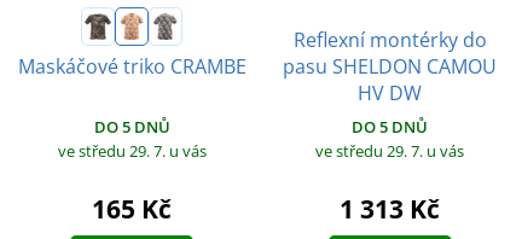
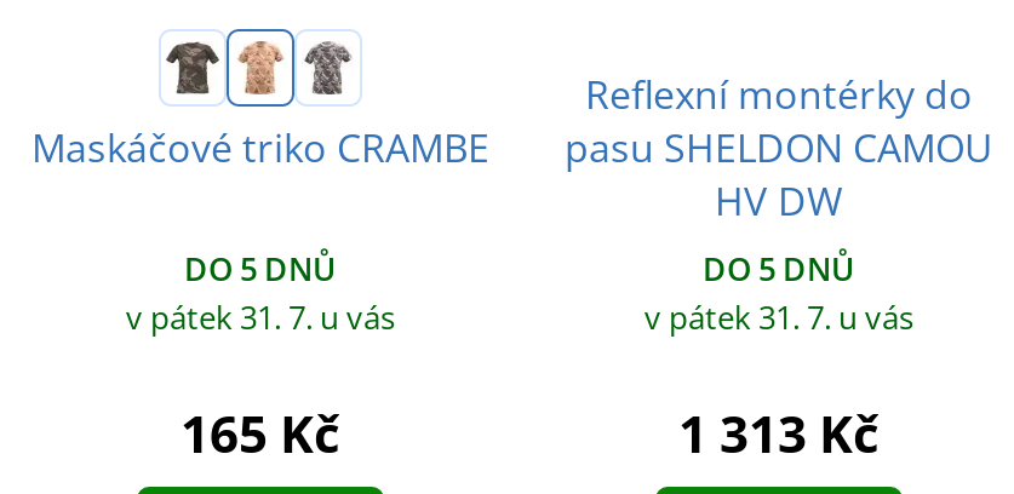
- ve středu 29. 7. u vás
+ v pátek 31. 7. u vás

- ve středu 29. 7. u vás
+ v pátek 31. 7. u vás
